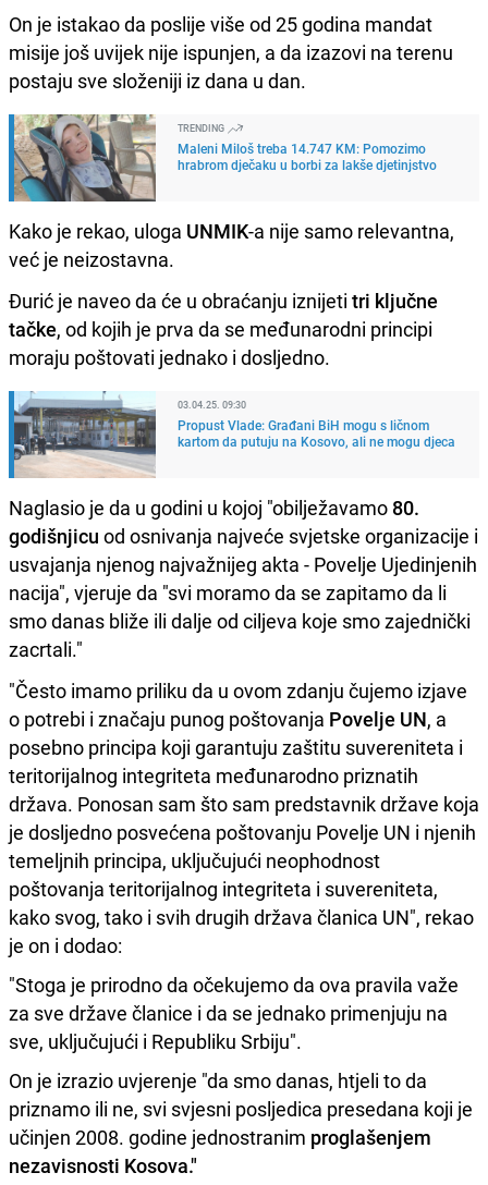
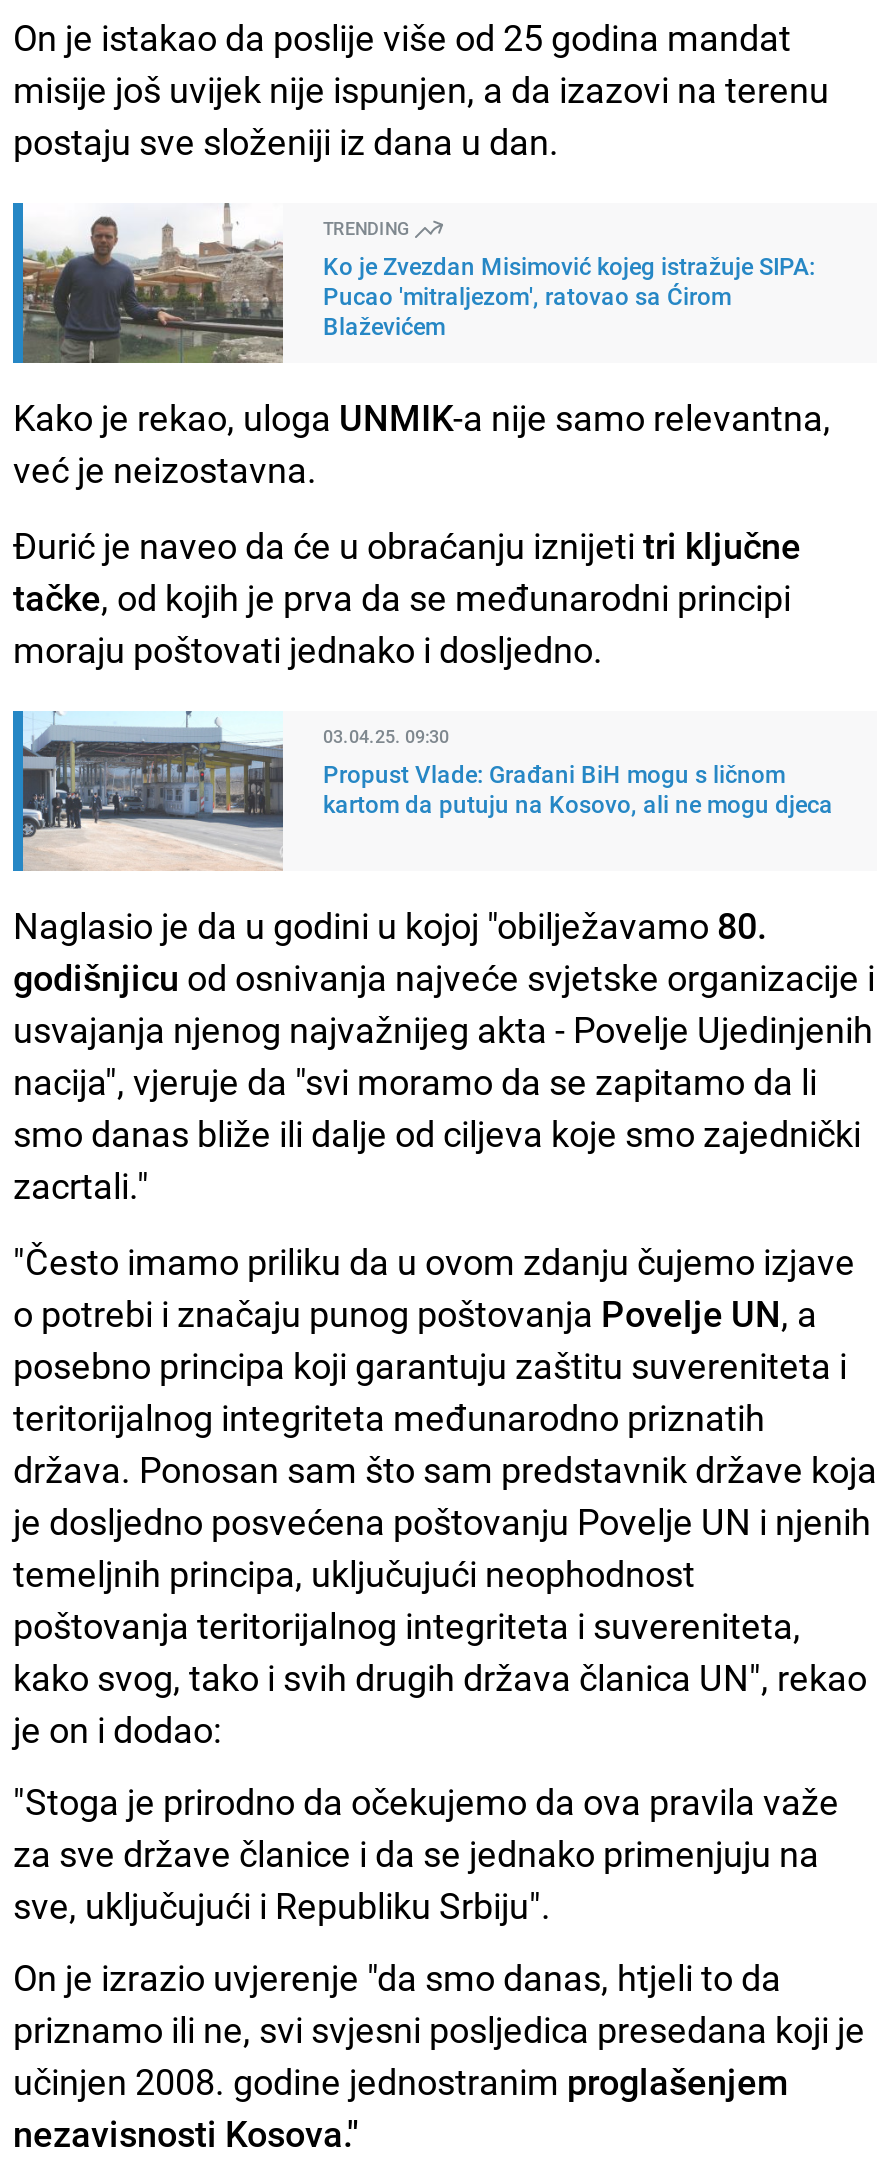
- [image]
- Maleni Miloš treba 14.747 KM: Pomozimo
- hrabrom dječaku u borbi za lakše djetinjstvo
+ [image]
+ Ko je Zvezdan Misimović kojeg istražuje SIPA:
+ Pucao 'mitraljezom', ratovao sa Ćirom
+ Blaževićem
